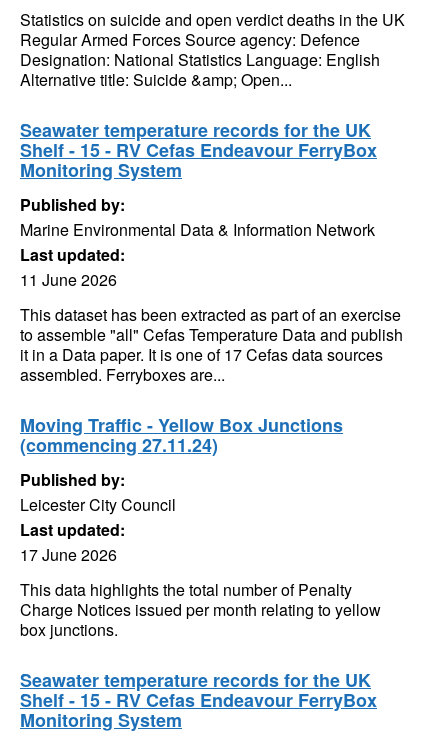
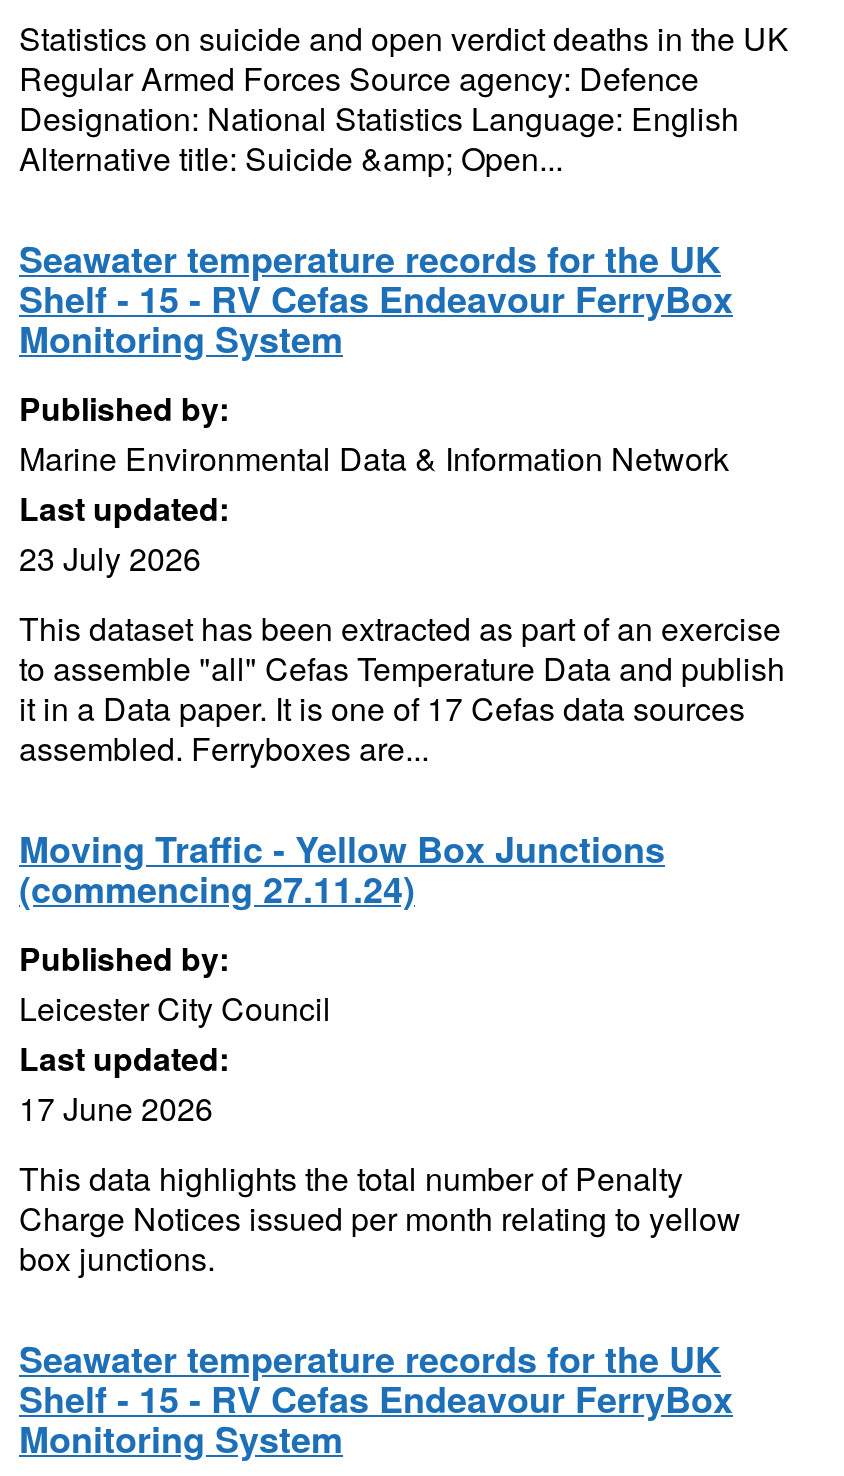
- 11 June 2026
+ 23 July 2026
